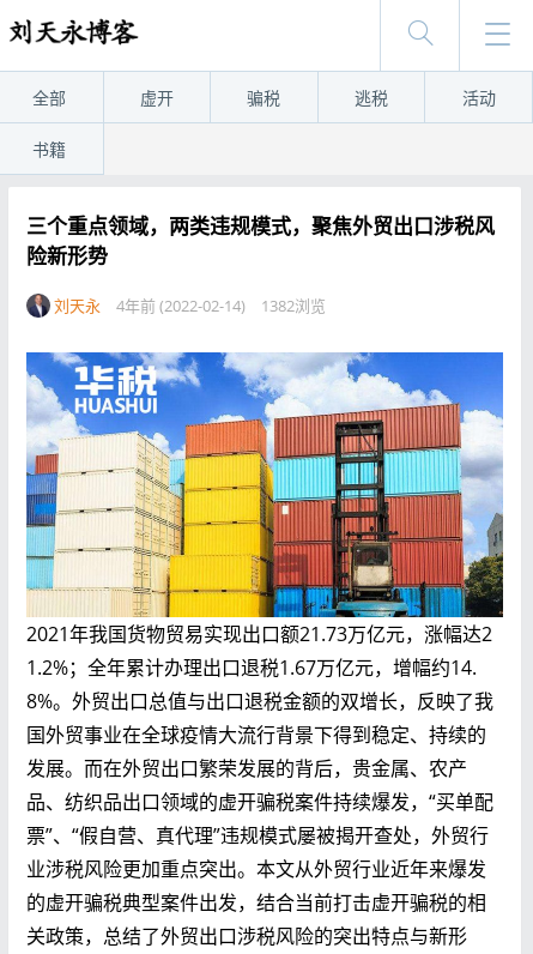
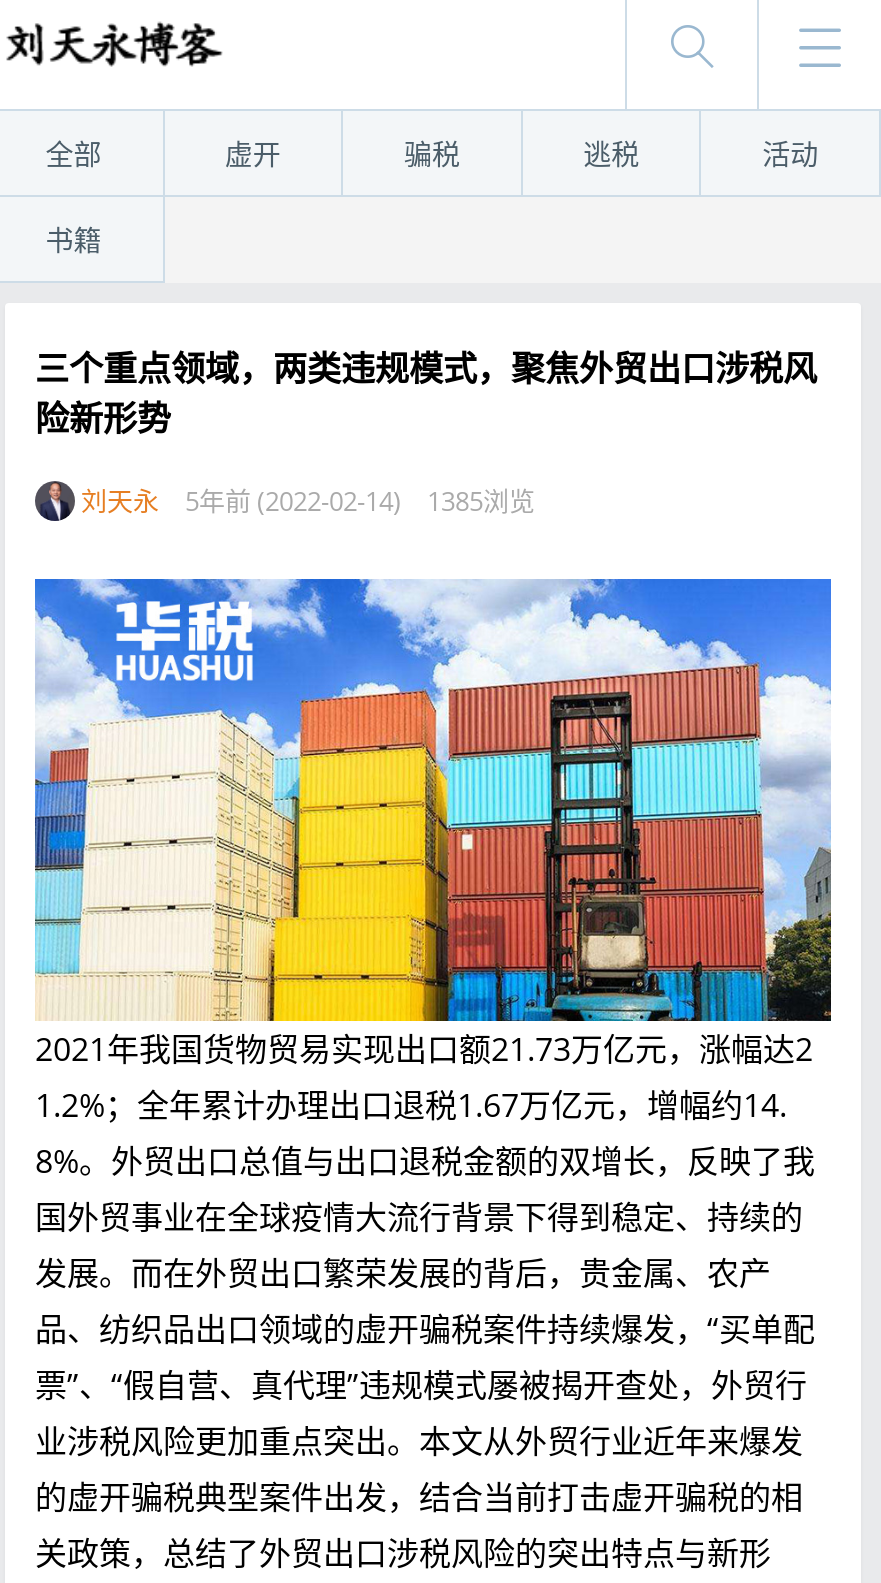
- 4年前 (2022-02-14)
+ 5年前 (2022-02-14)

- 1382浏览
+ 1385浏览
